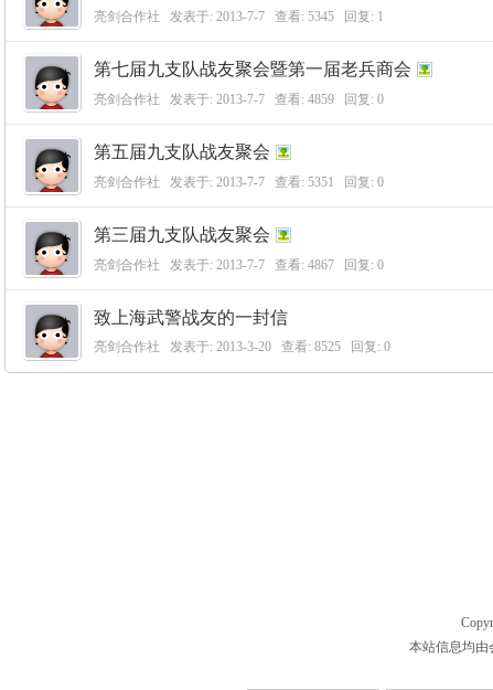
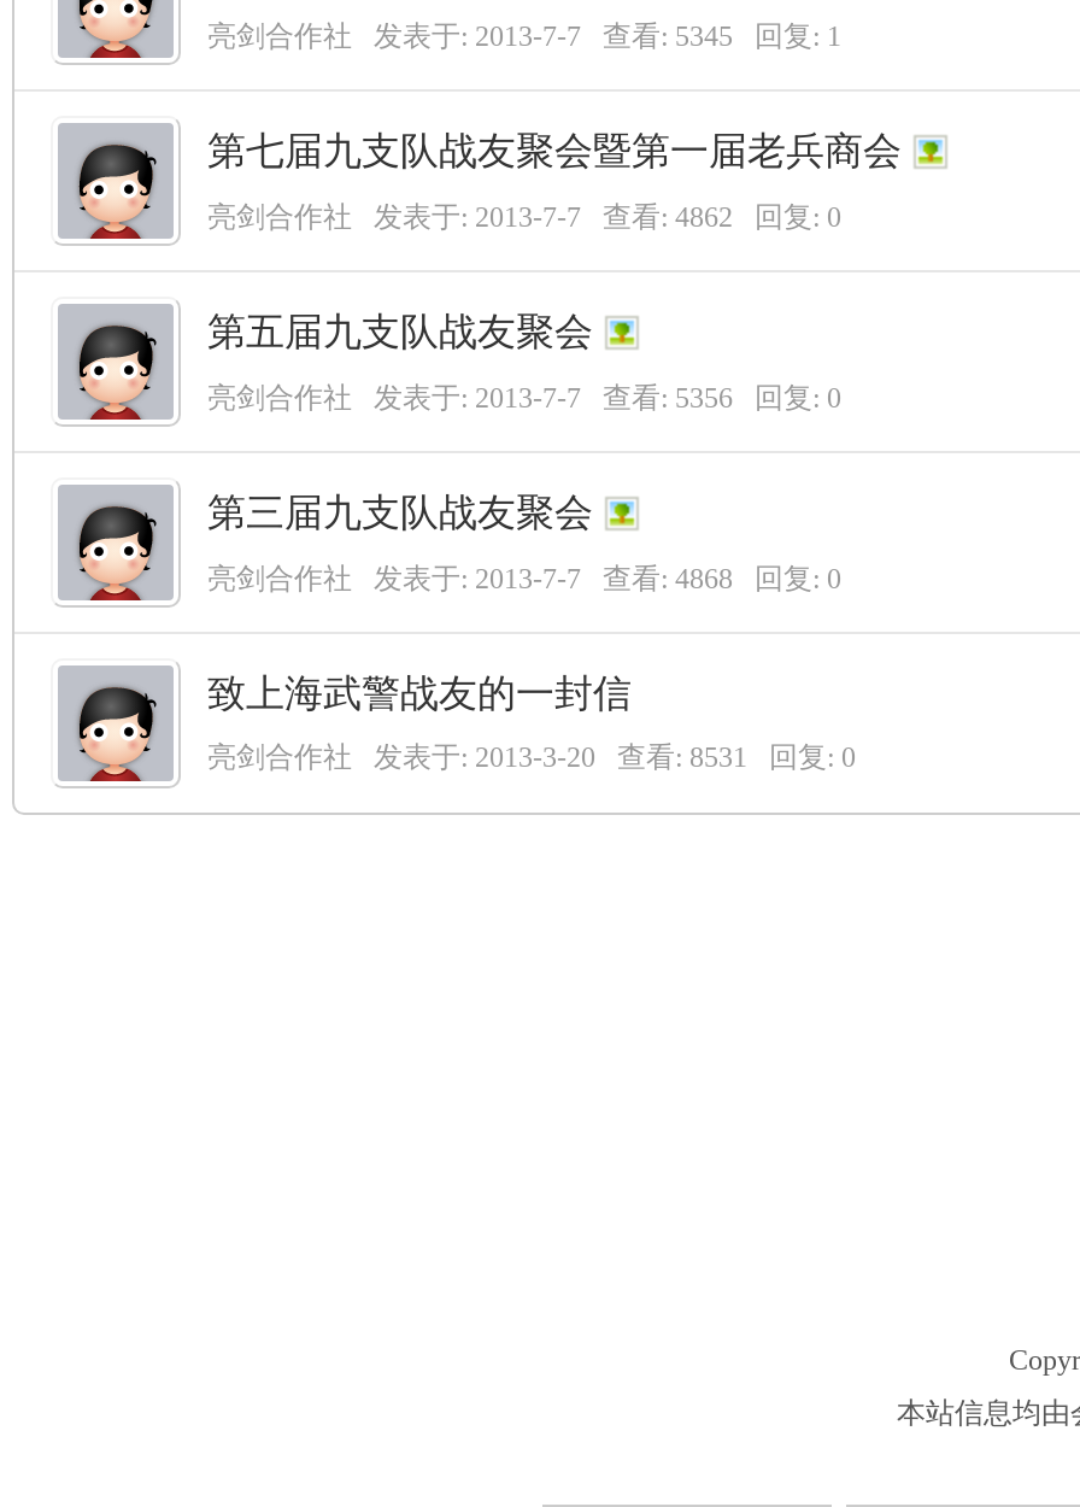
- 亮剑合作社发表于: 2013-7-7查看: 4859 回复: 0
+ 亮剑合作社发表于: 2013-7-7查看: 4862 回复: 0

- 亮剑合作社发表于: 2013-7-7查看: 5351 回复: 0
+ 亮剑合作社发表于: 2013-7-7查看: 5356 回复: 0

- 亮剑合作社发表于: 2013-7-7查看: 4867 回复: 0
+ 亮剑合作社发表于: 2013-7-7查看: 4868 回复: 0

- 亮剑合作社发表于: 2013-3-20查看: 8525 回复: 0
+ 亮剑合作社发表于: 2013-3-20查看: 8531 回复: 0
